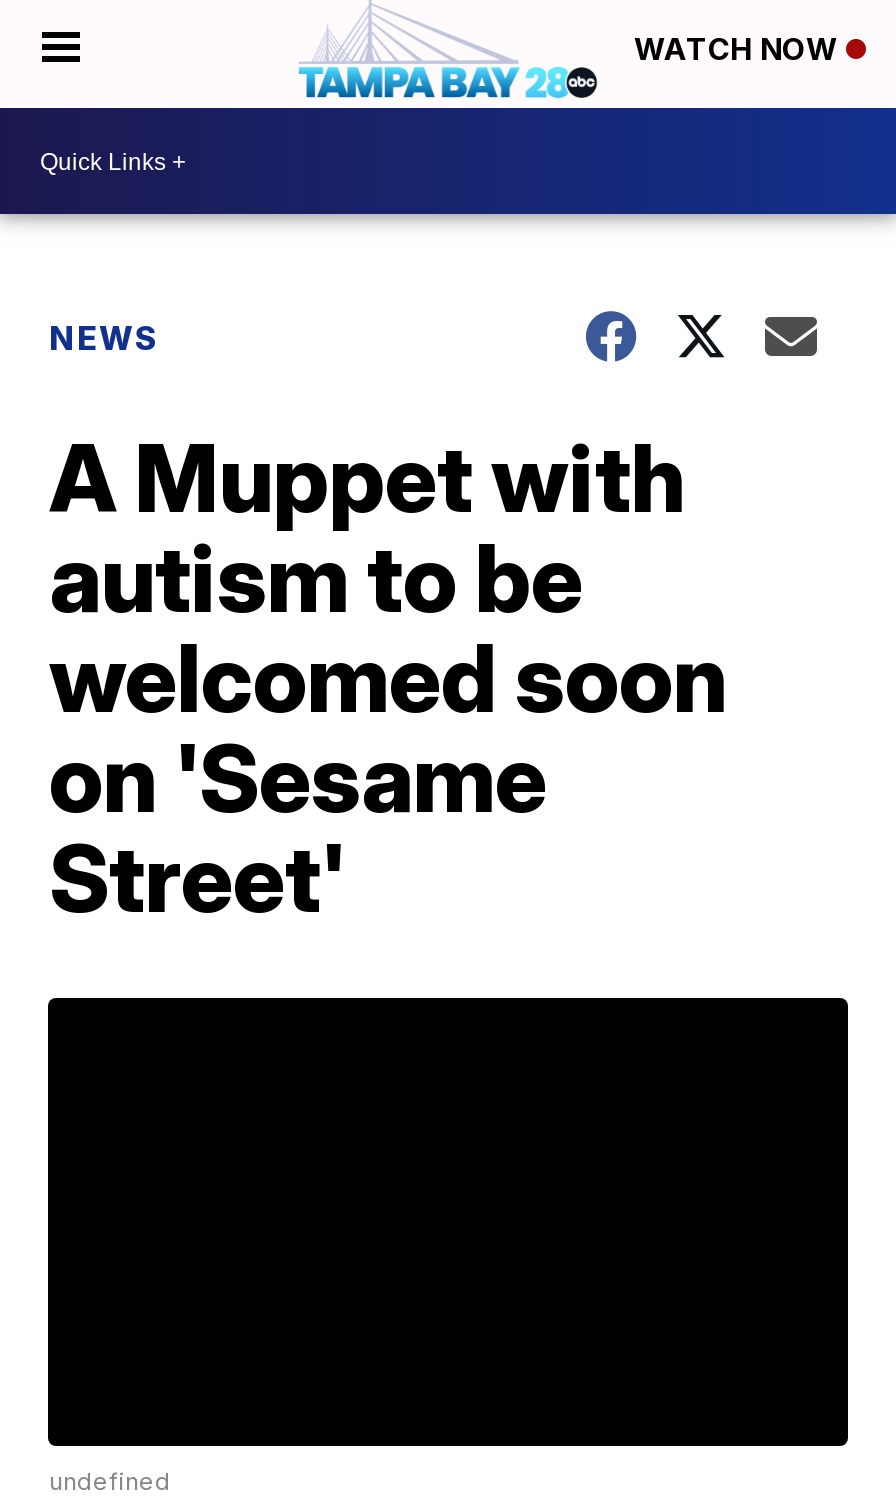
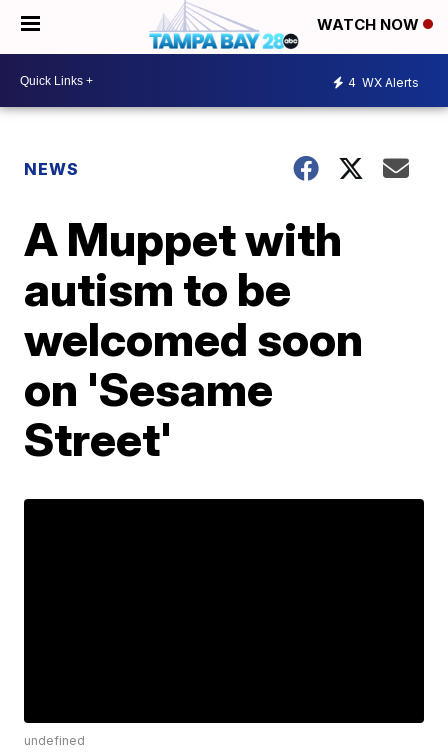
+ 4 WX Alerts
